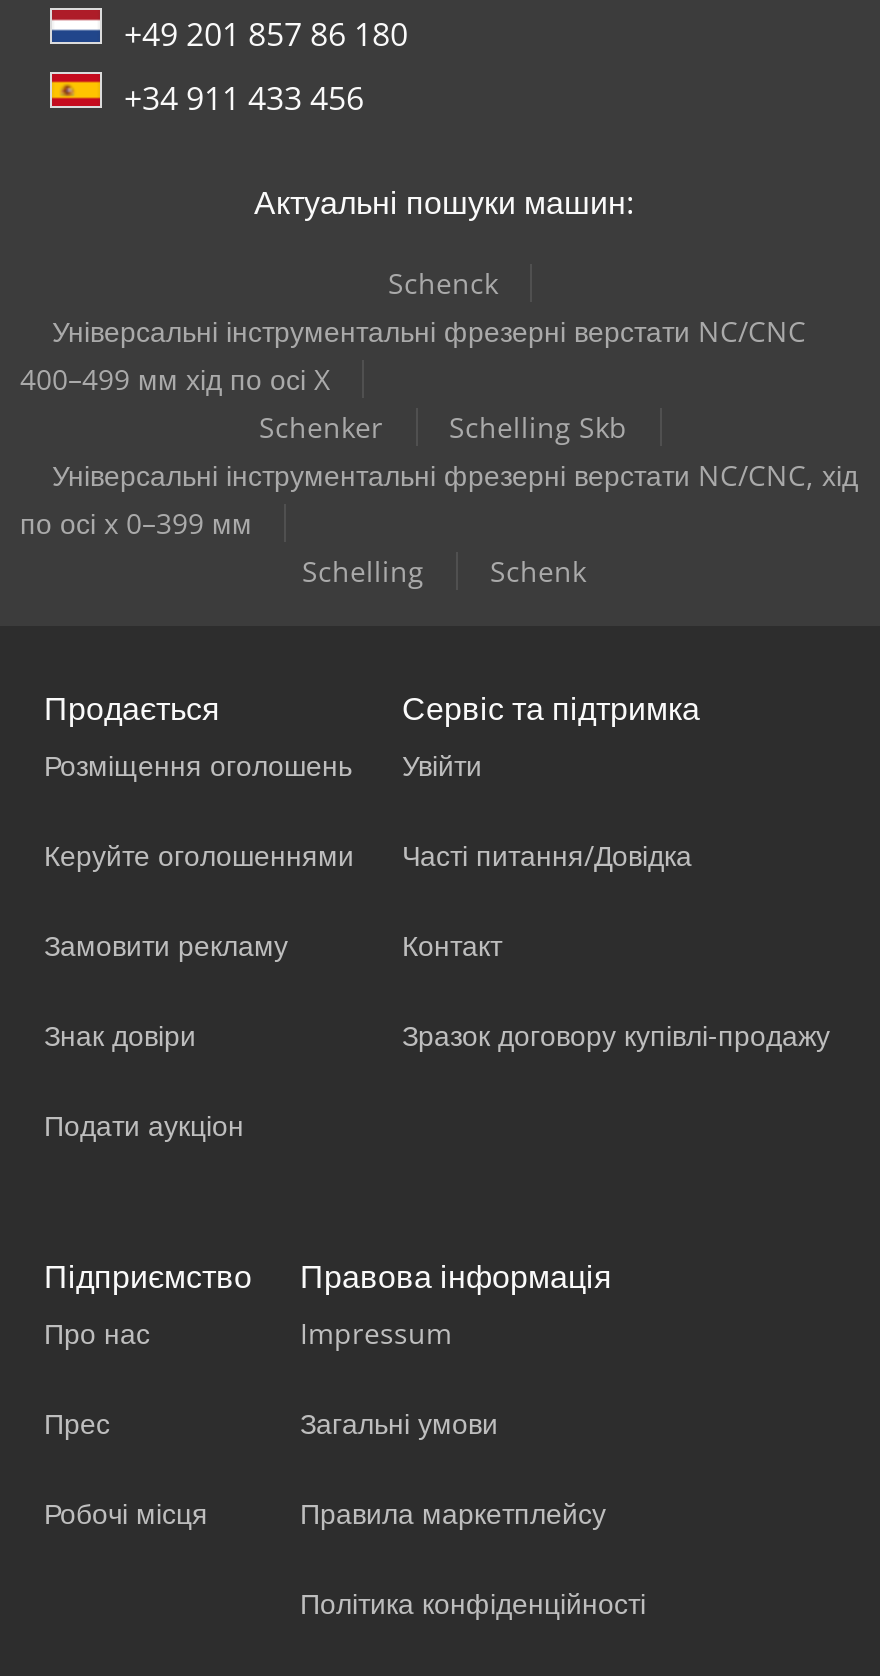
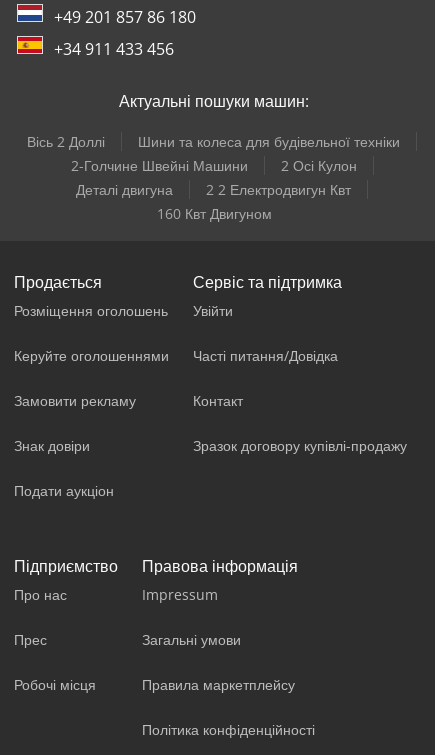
- Schenck
- Універсальні інструментальні фрезерні верстати NC/CNC
- 400–499 мм хід по осі X
- Schenker
- Schelling Skb
- Універсальні інструментальні фрезерні верстати NC/CNC, хід
- по осі x 0–399 мм
- Schelling
- Schenk
+ Вісь 2 Доллі
+ Шини та колеса для будівельної техніки
+ 2-Голчине Швейні Машини
+ 2 Осі Кулон
+ Деталі двигуна
+ 2 2 Електродвигун Квт
+ 160 Квт Двигуном
